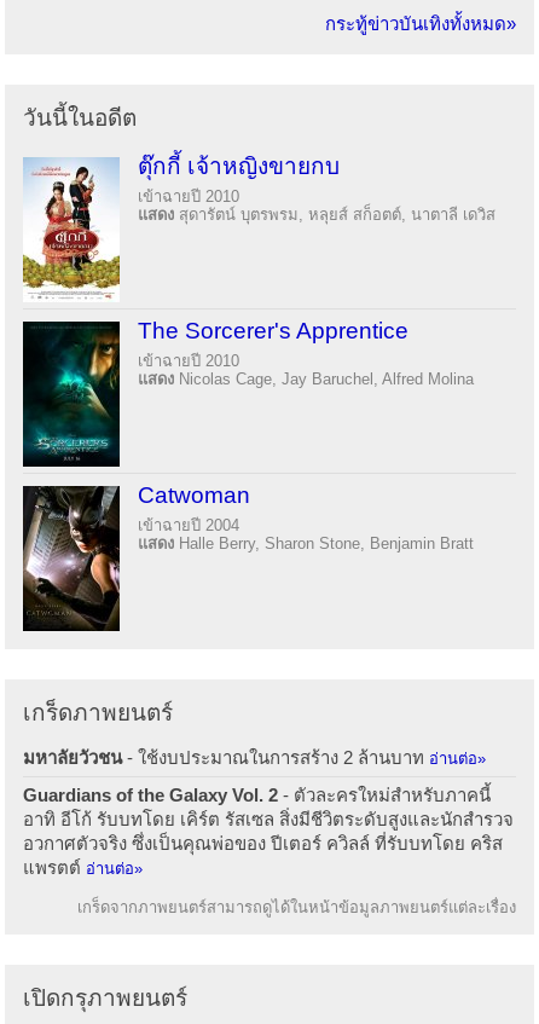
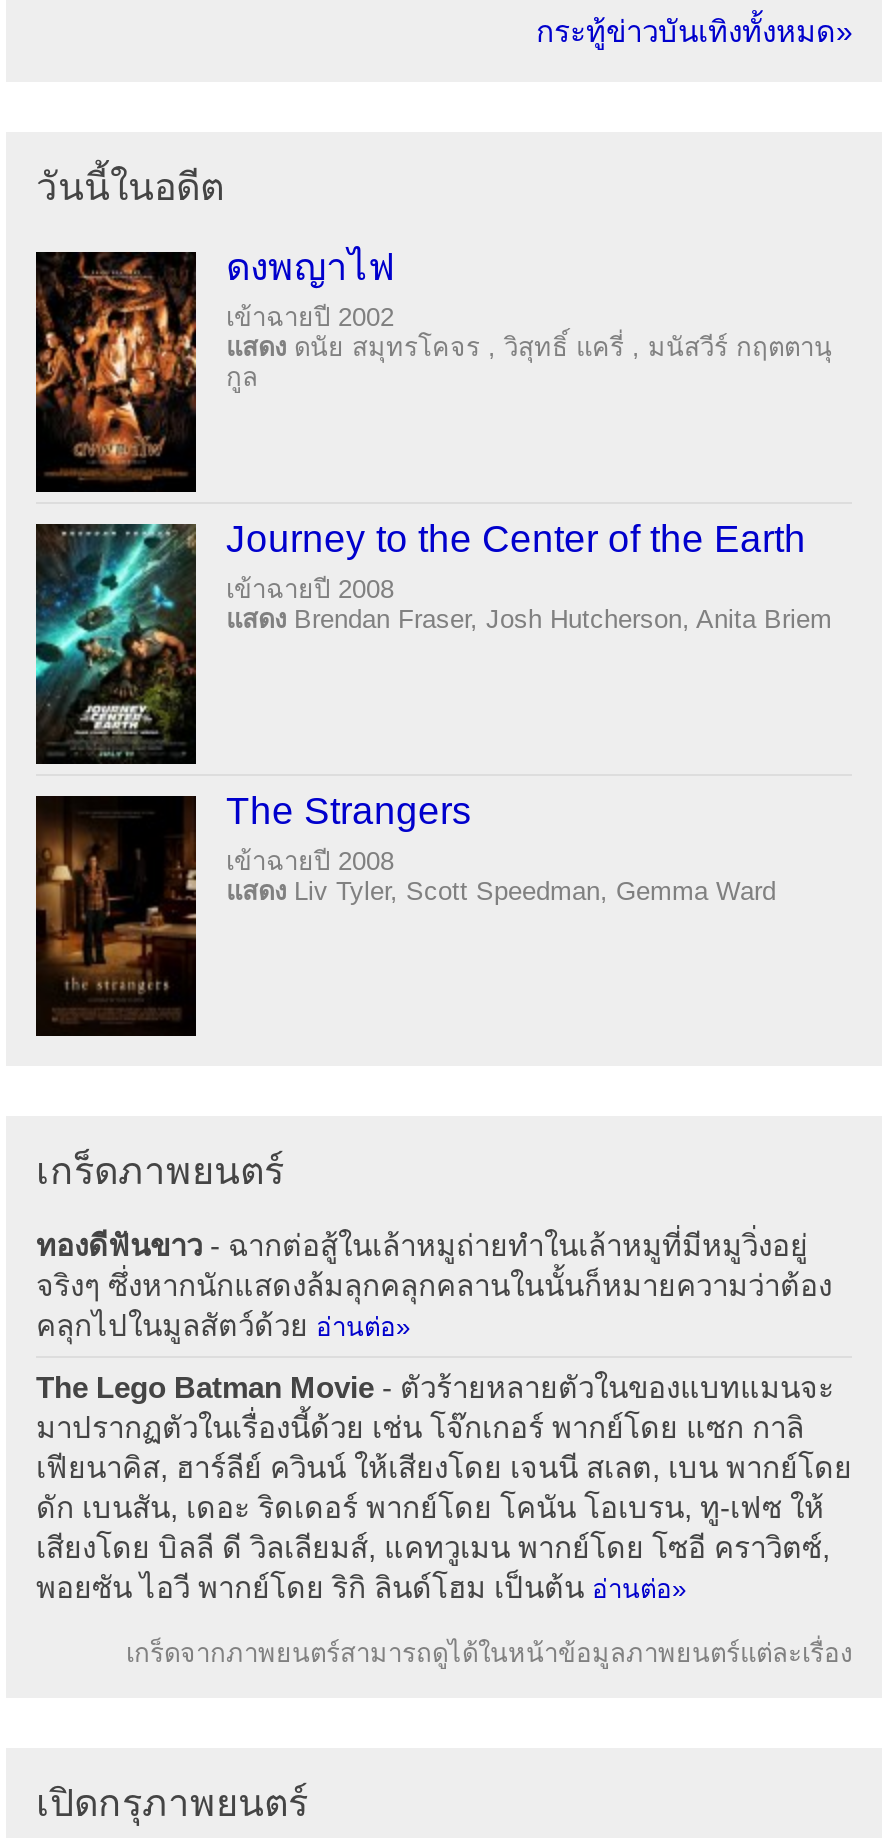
- [image]
- ตุ๊กกี้ เจ้าหญิงขายกบ
- เข้าฉายปี 2010
- แสดงสุดารัตน์ บุตรพรม, หลุยส์ สก็อตต์, นาตาลี เดวิส
+ [image]
+ ดงพญาไฟ
+ เข้าฉายปี 2002
+ แสดงดนัย สมุทรโคจร , วิสุทธิ์ แครี่ , มนัสวีร์ กฤตตานุ
+ กูล

- [image]
- The Sorcerer's Apprentice
- เข้าฉายปี 2010
- แสดงNicolas Cage, Jay Baruchel, Alfred Molina
+ [image]
+ Journey to the Center of the Earth
+ เข้าฉายปี 2008
+ แสดงBrendan Fraser, Josh Hutcherson, Anita Briem

- [image]
- Catwoman
- เข้าฉายปี 2004
- แสดงHalle Berry, Sharon Stone, Benjamin Bratt
+ [image]
+ The Strangers
+ เข้าฉายปี 2008
+ แสดงLiv Tyler, Scott Speedman, Gemma Ward

- มหาลัยวัวชน- ใช้งบประมาณในการสร้าง 2 ล้านบาทอ่านต่อ»
+ ทองดีฟันขาว- ฉากต่อสู้ในเล้าหมูถ่ายทำในเล้าหมูที่มีหมูวิ่งอยู่
+ จริงๆ ซึ่งหากนักแสดงล้มลุกคลุกคลานในนั้นก็หมายความว่าต้อง
+ คลุกไปในมูลสัตว์ด้วยอ่านต่อ»

- Guardians of the Galaxy Vol. 2 - ตัวละครใหม่สำหรับภาคนี้
- อาทิ อีโก้ รับบทโดย เคิร์ต รัสเซล สิ่งมีชีวิตระดับสูงและนักสำรวจ
- อวกาศตัวจริง ซึ่งเป็นคุณพ่อของ ปีเตอร์ ควิลล์ ที่รับบทโดย คริส
- แพรตต์อ่านต่อ»
+ The Lego Batman Movie - ตัวร้ายหลายตัวในของแบทแมนจะ
+ มาปรากฏตัวในเรื่องนี้ด้วย เช่น โจ๊กเกอร์ พากย์โดย แซก กาลิ
+ เฟียนาคิส, ฮาร์ลีย์ ควินน์ ให้เสียงโดย เจนนี สเลต, เบน พากย์โดย
+ ดัก เบนสัน, เดอะ ริดเดอร์ พากย์โดย โคนัน โอเบรน, ทู-เฟซ ให้
+ เสียงโดย บิลลี ดี วิลเลียมส์, แคทวูเมน พากย์โดย โซอี คราวิตซ์,
+ พอยซัน ไอวี พากย์โดย ริกิ ลินด์โฮม เป็นต้นอ่านต่อ»
